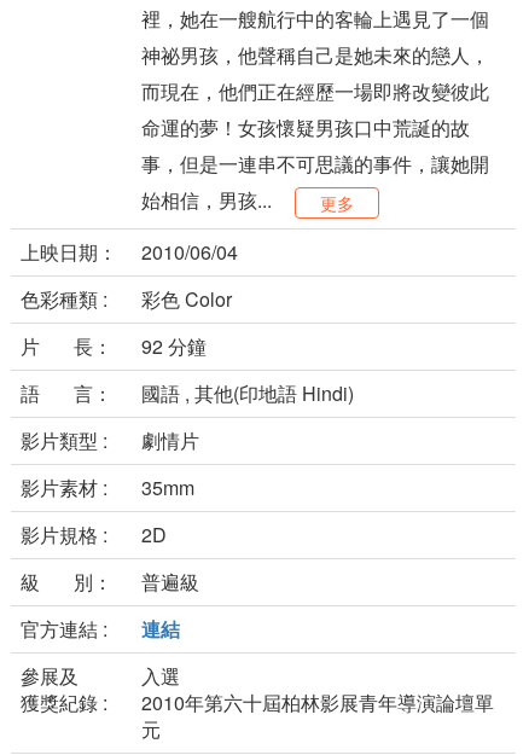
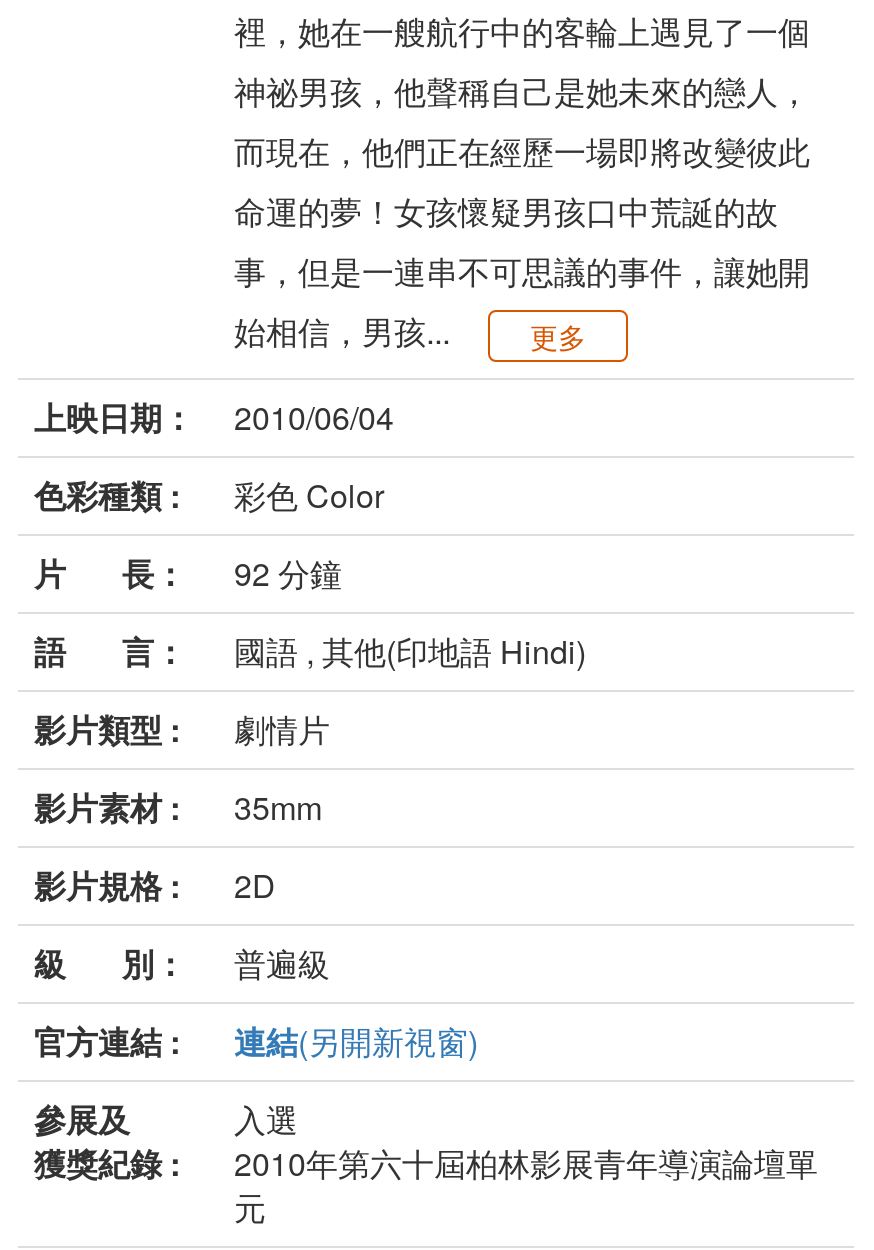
- 連結
+ 連結(另開新視窗)
